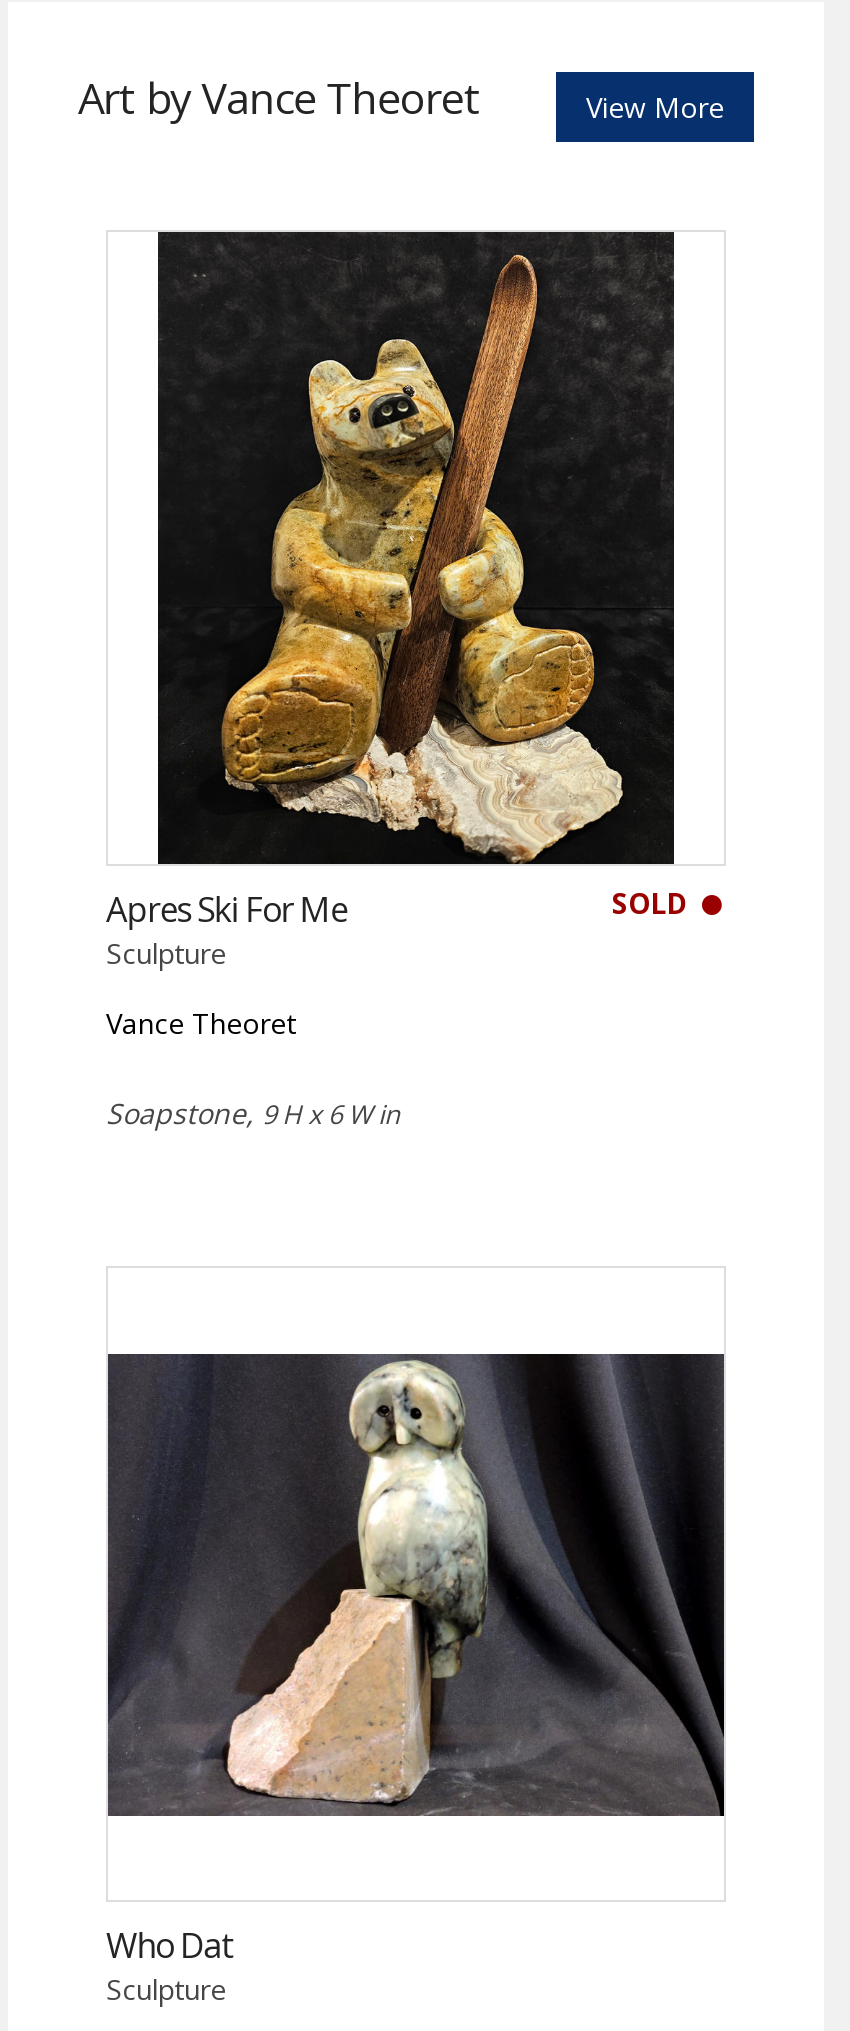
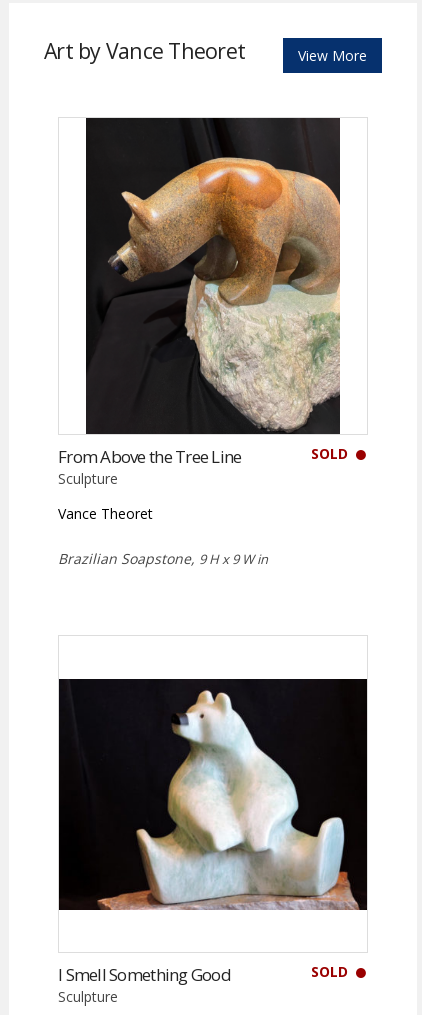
- [image]
- Apres Ski For Me
+ [image]
+ From Above the Tree Line

- Soapstone, 9 H x 6 W in
+ Brazilian Soapstone, 9 H x 9 W in

- [image]
+ [image]

- Who Dat
+ SOLD
+ I Smell Something Good
